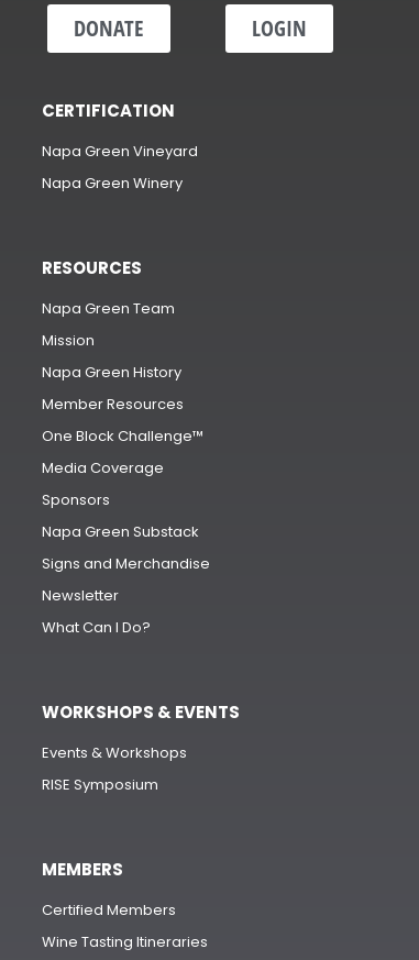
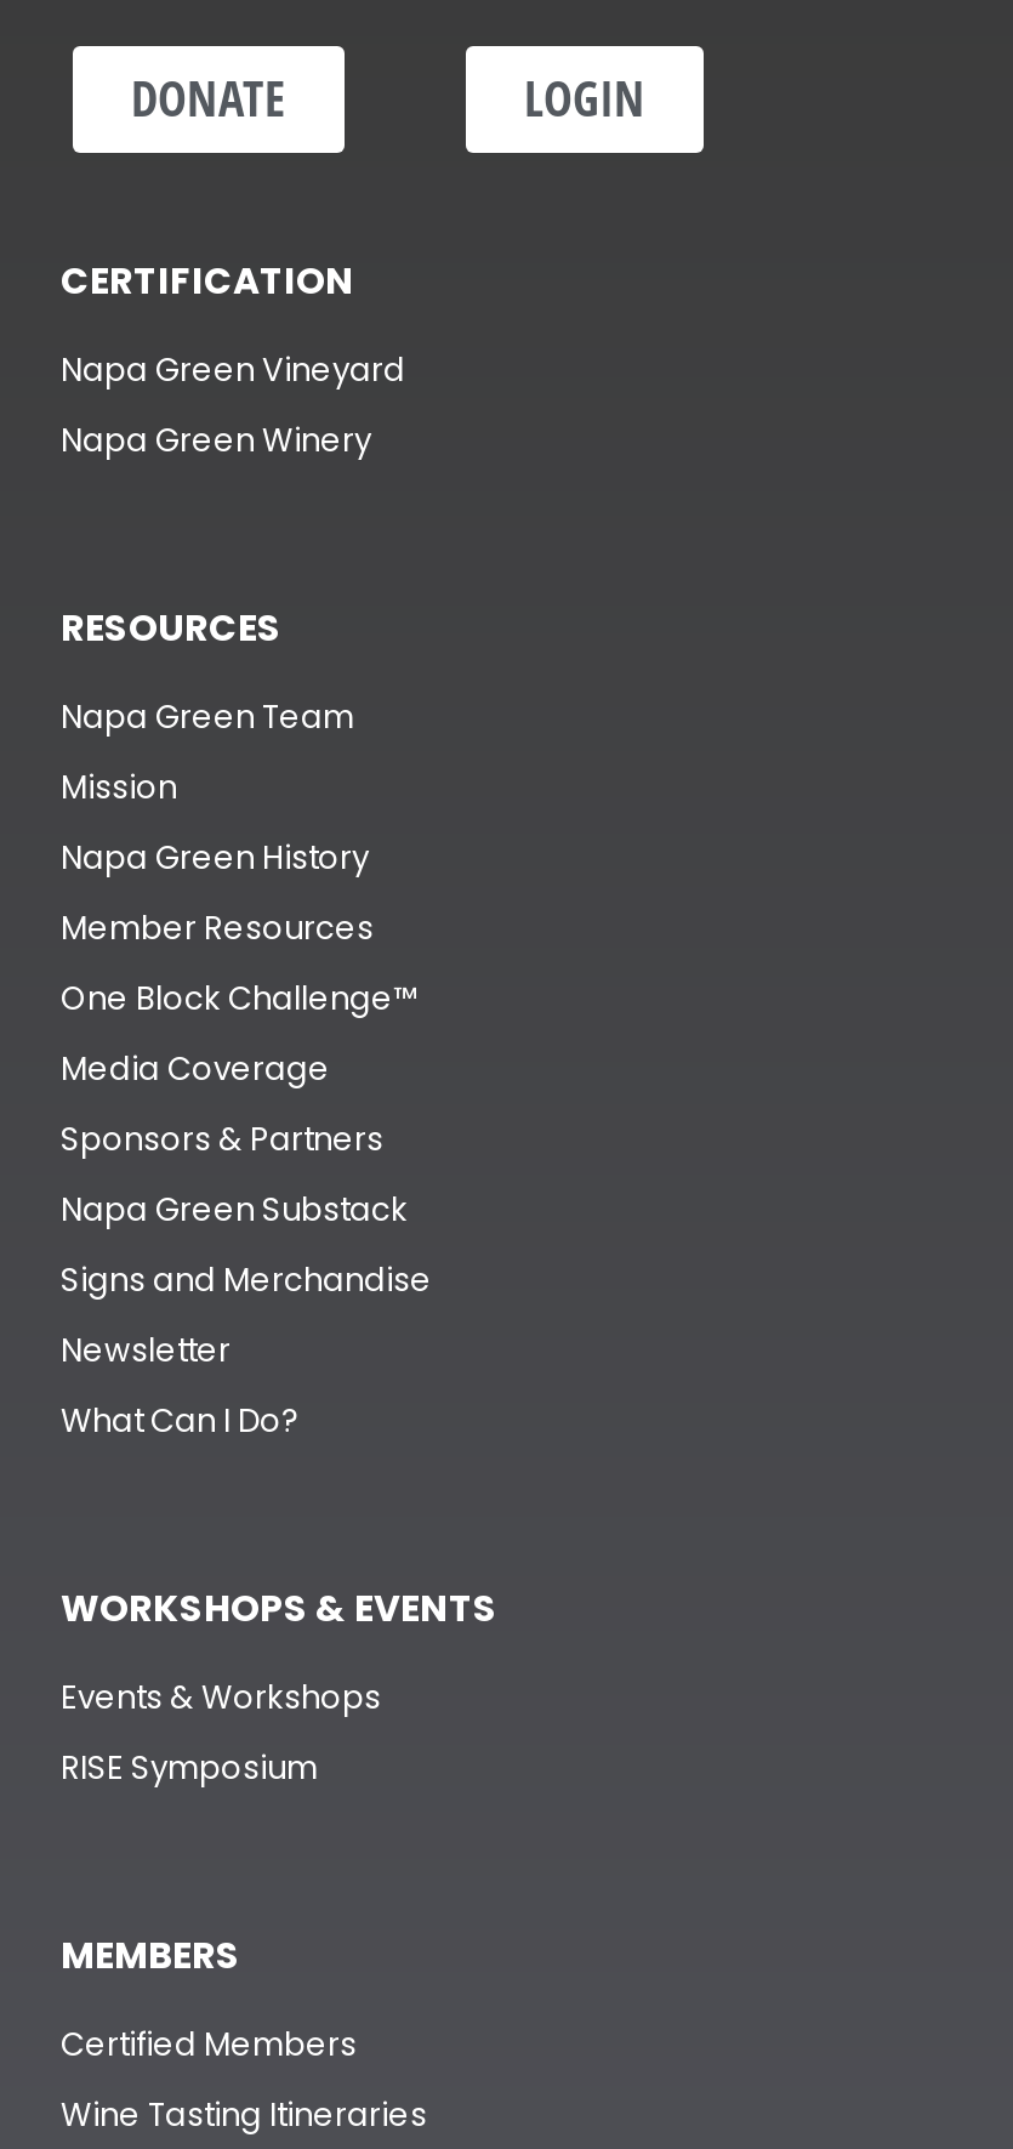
- Sponsors
+ Sponsors & Partners
